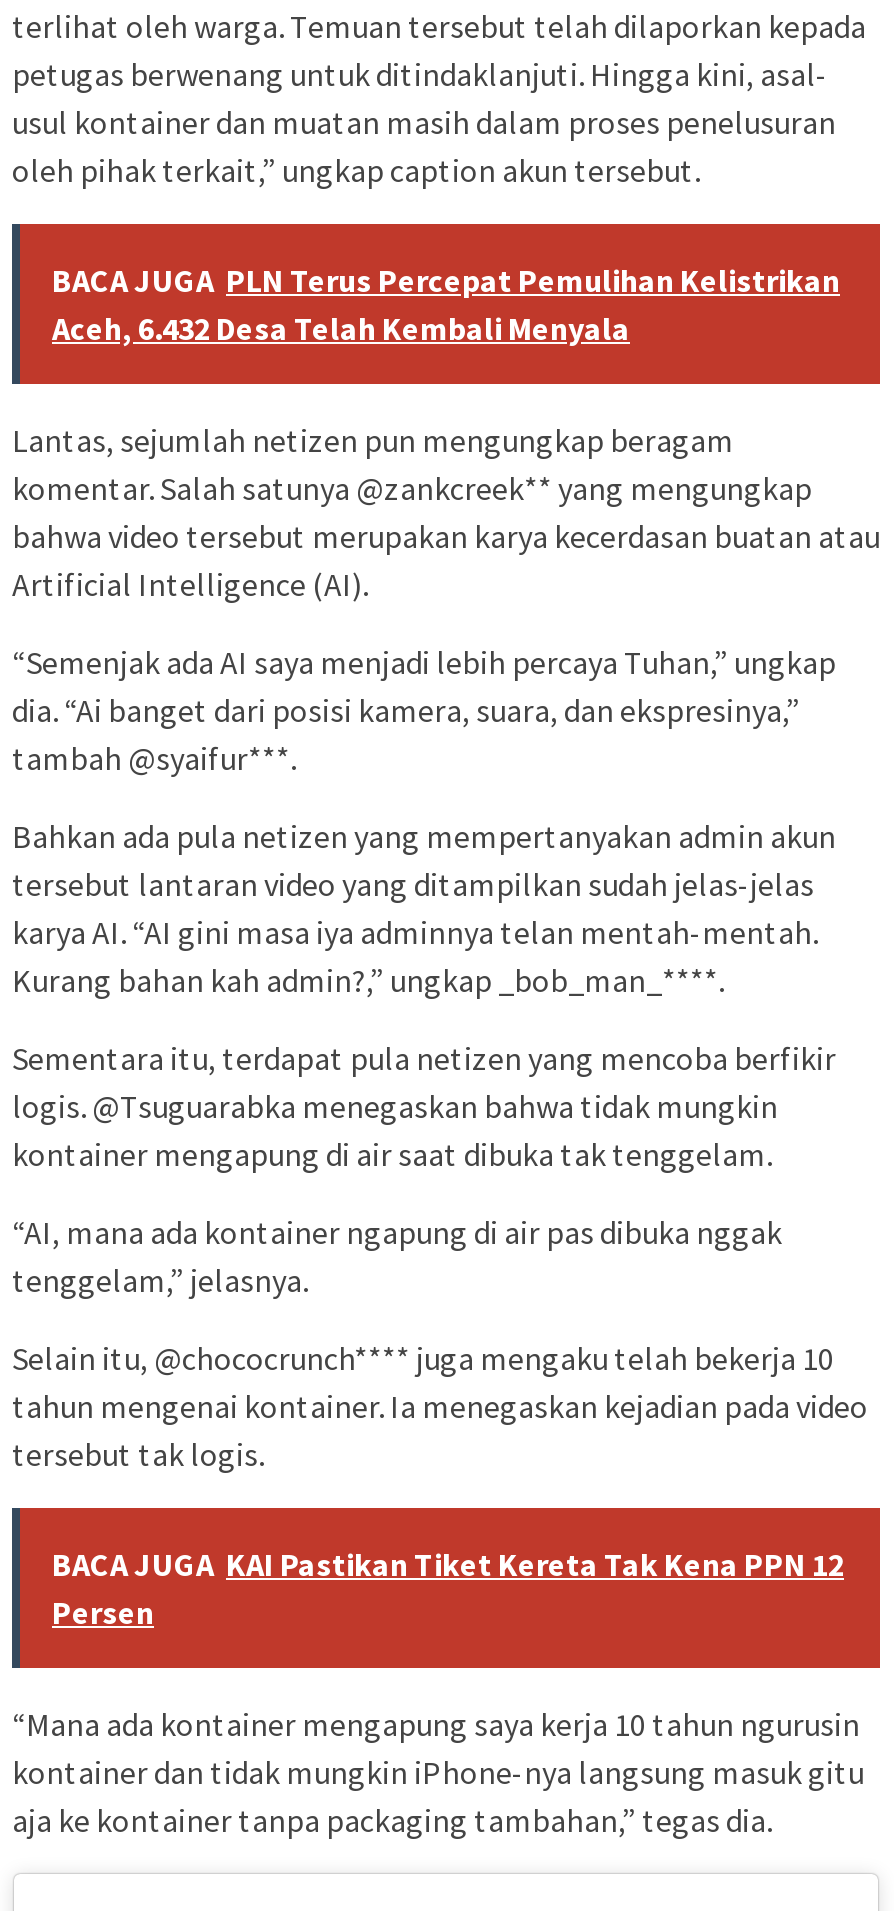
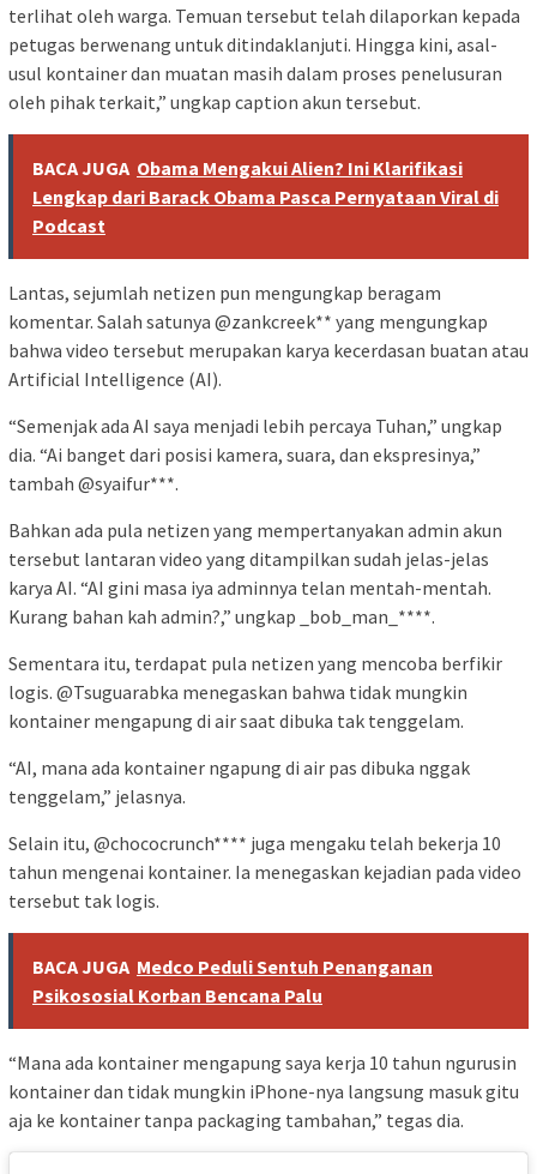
- BACA JUGA PLN Terus Percepat Pemulihan Kelistrikan
- Aceh, 6.432 Desa Telah Kembali Menyala
+ BACA JUGA Obama Mengakui Alien? Ini Klarifikasi
+ Lengkap dari Barack Obama Pasca Pernyataan Viral di
+ Podcast

- BACA JUGA KAI Pastikan Tiket Kereta Tak Kena PPN 12
- Persen
+ BACA JUGA Medco Peduli Sentuh Penanganan
+ Psikososial Korban Bencana Palu
